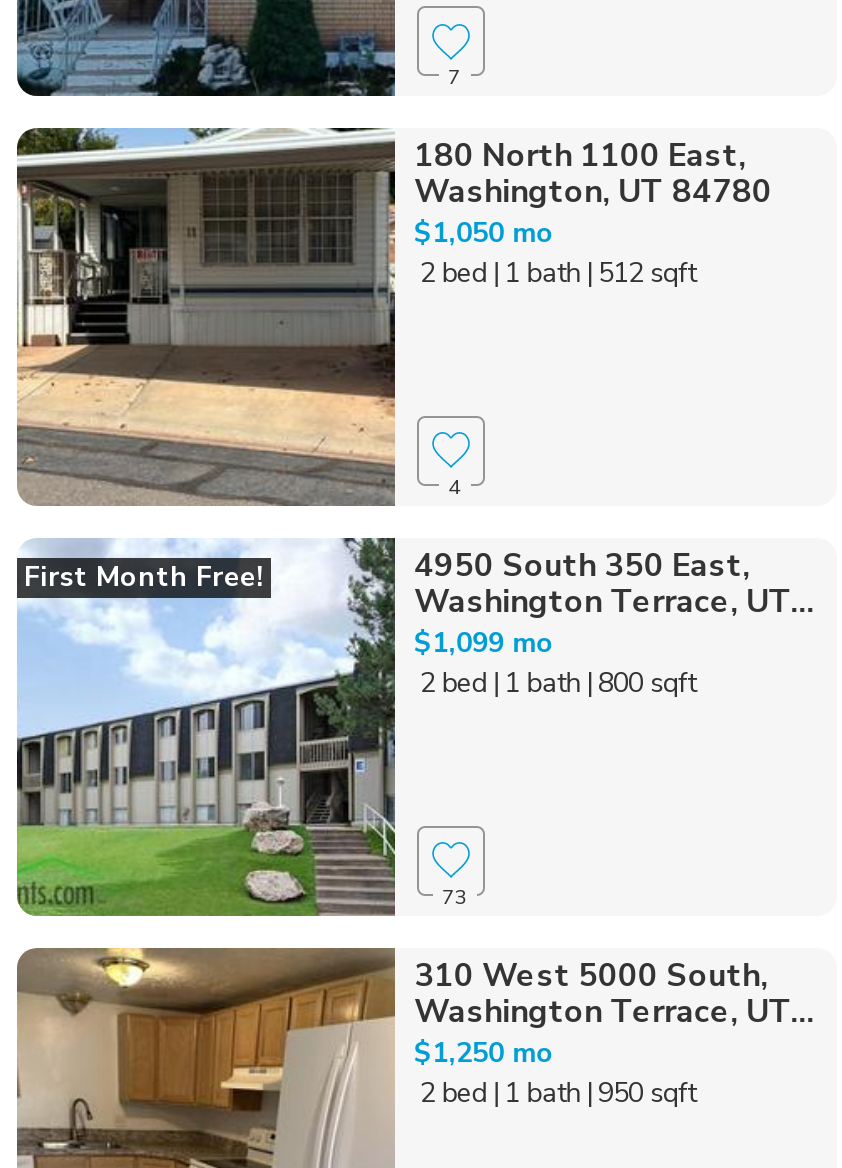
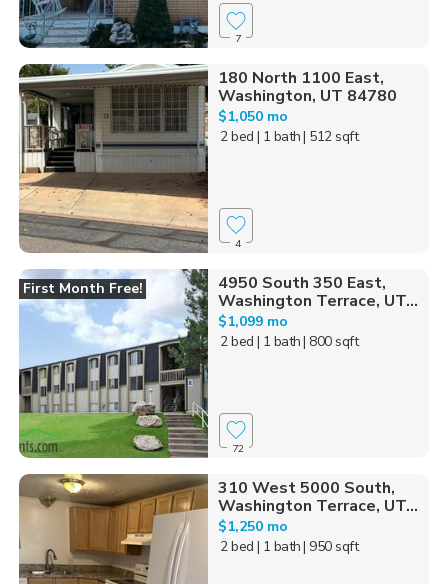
- 73
+ 72
